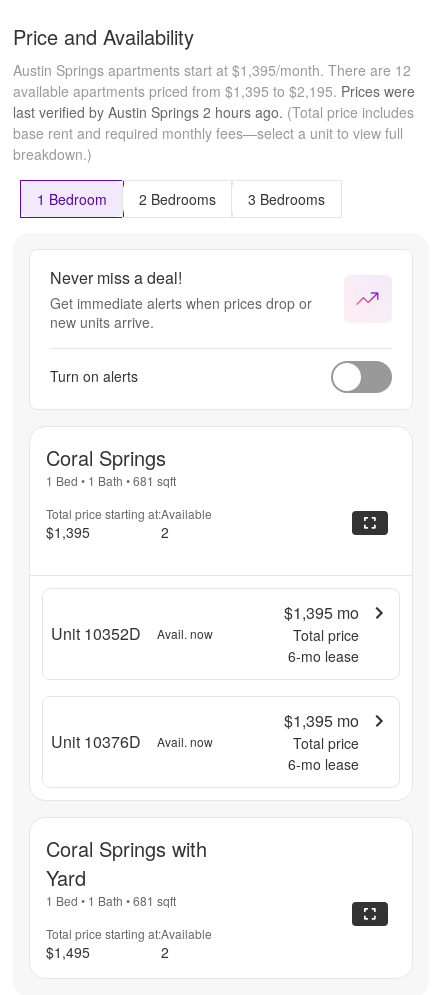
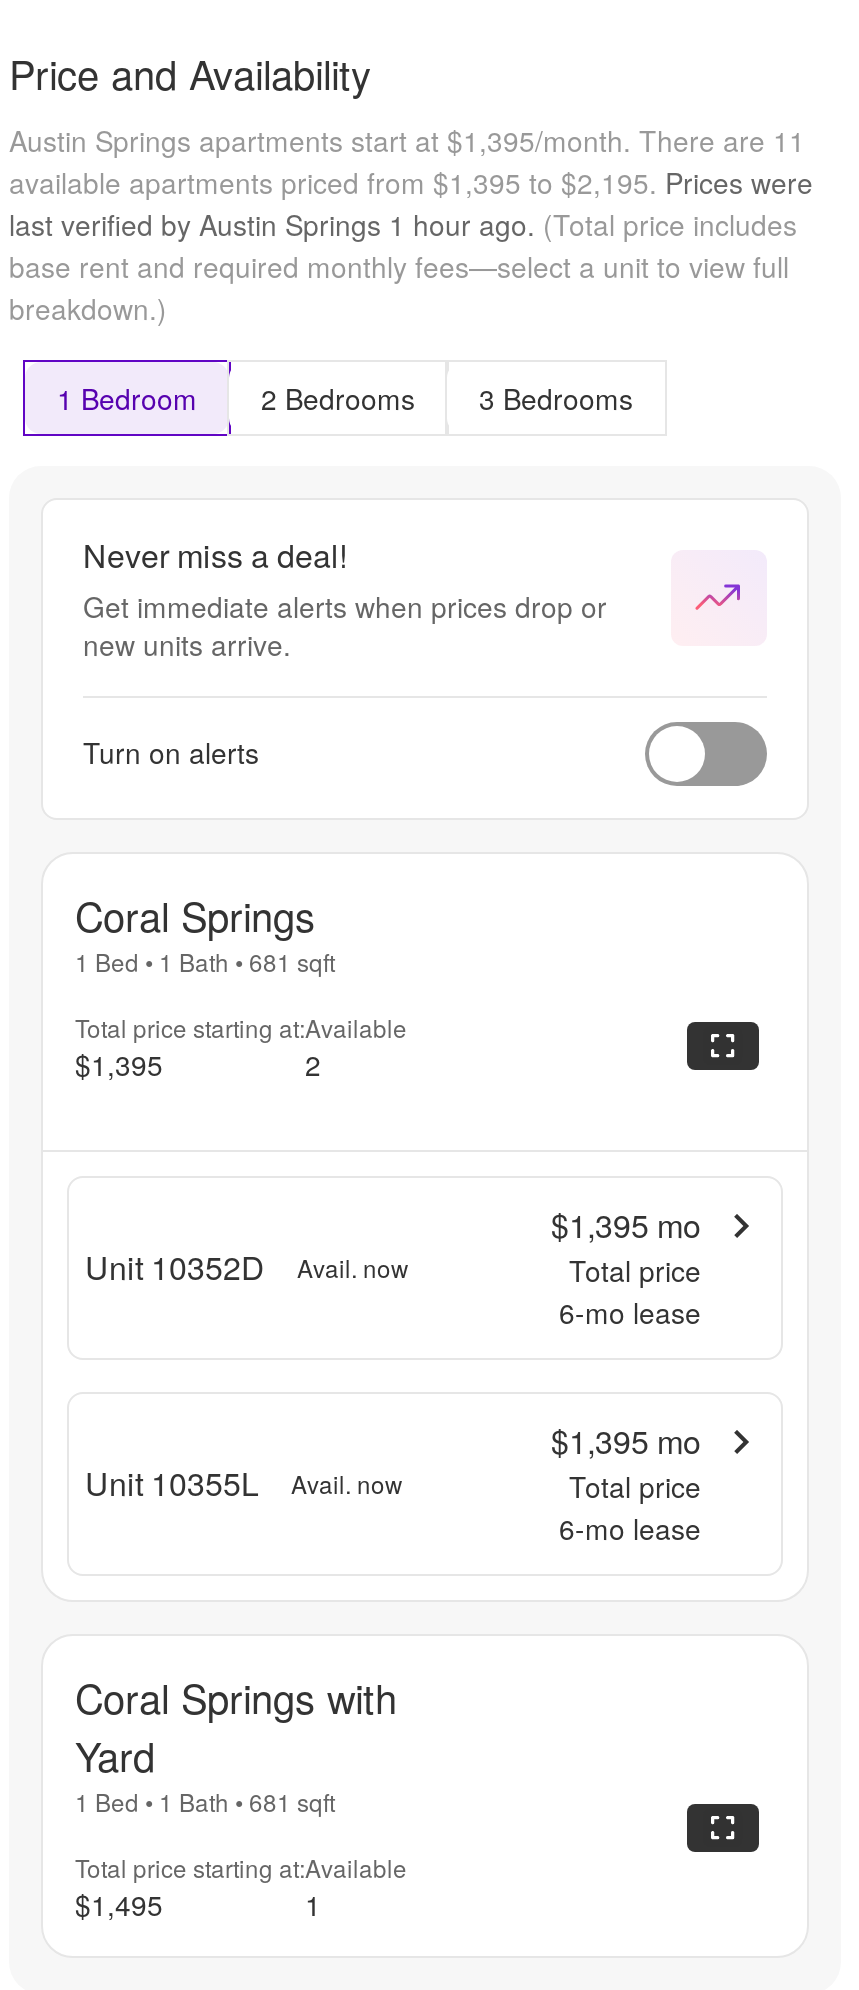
- Austin Springs apartments start at $1,395/month. There are 12
+ Austin Springs apartments start at $1,395/month. There are 11

- last verified by Austin Springs 2 hours ago. (Total price includes
+ last verified by Austin Springs 1 hour ago. (Total price includes

- Unit 10376D Avail. now
+ Unit 10355L Avail. now

- 2
+ 1
